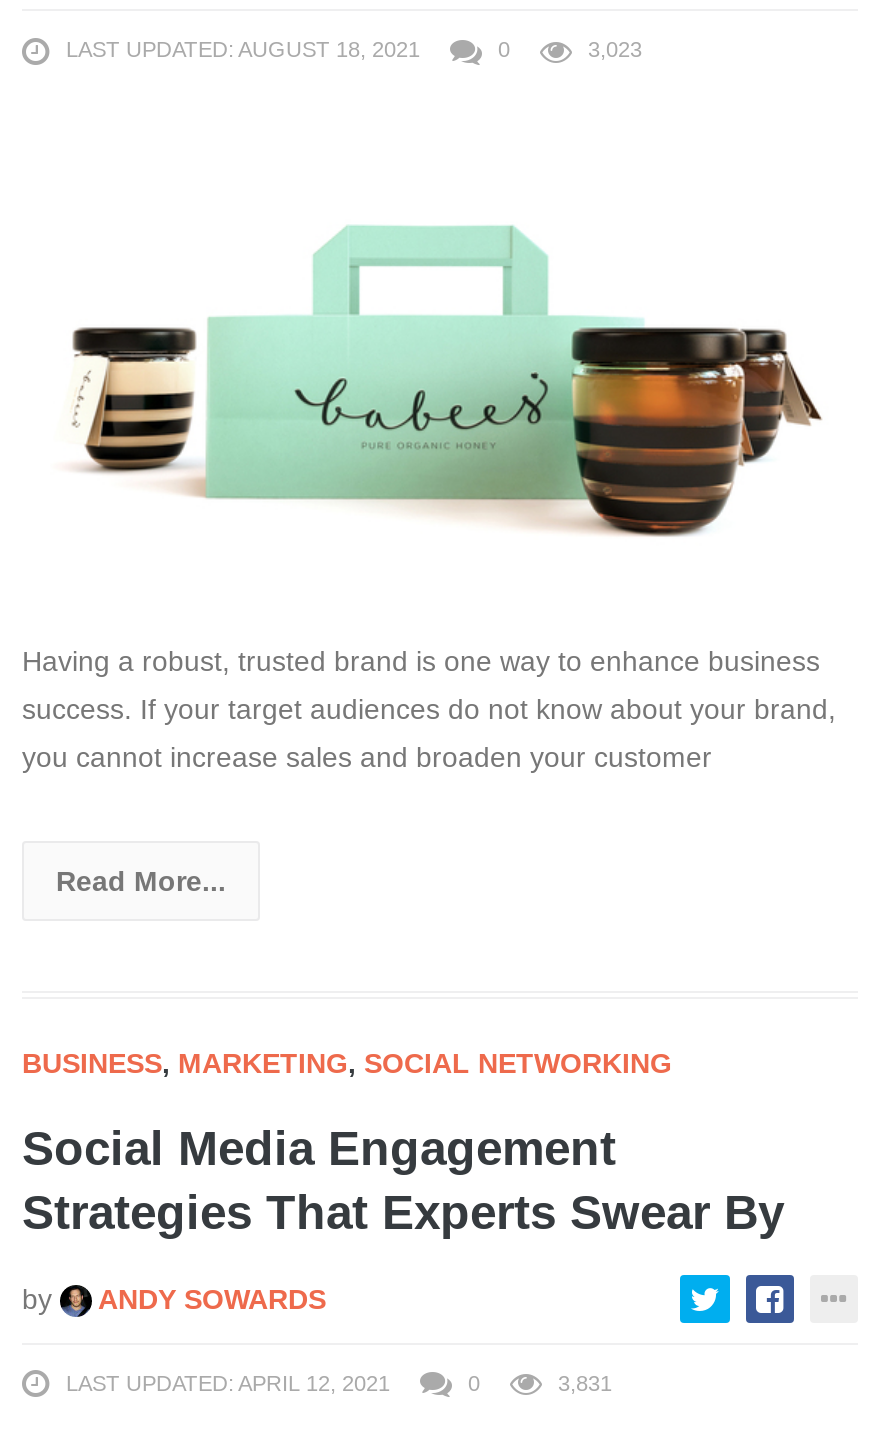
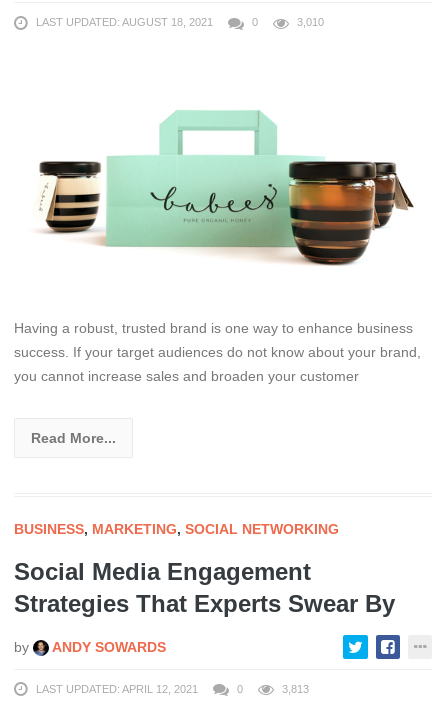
- 3,023
+ 3,010

- 3,831
+ 3,813
